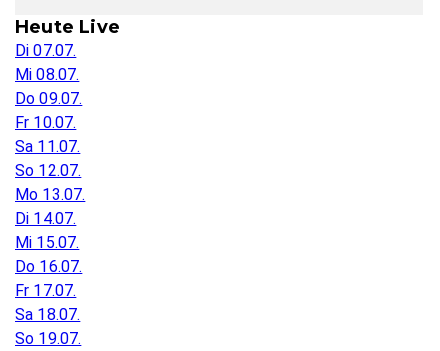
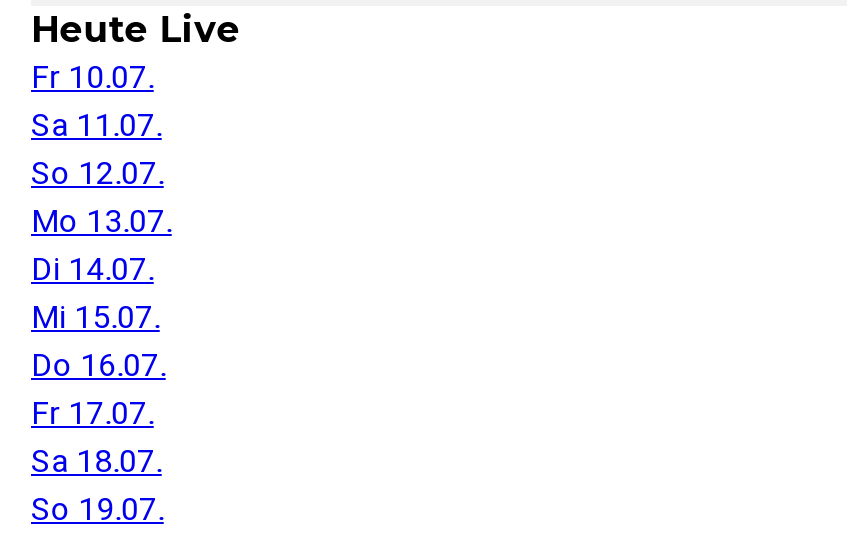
- Di 07.07.
- Mi 08.07.
- Do 09.07.
